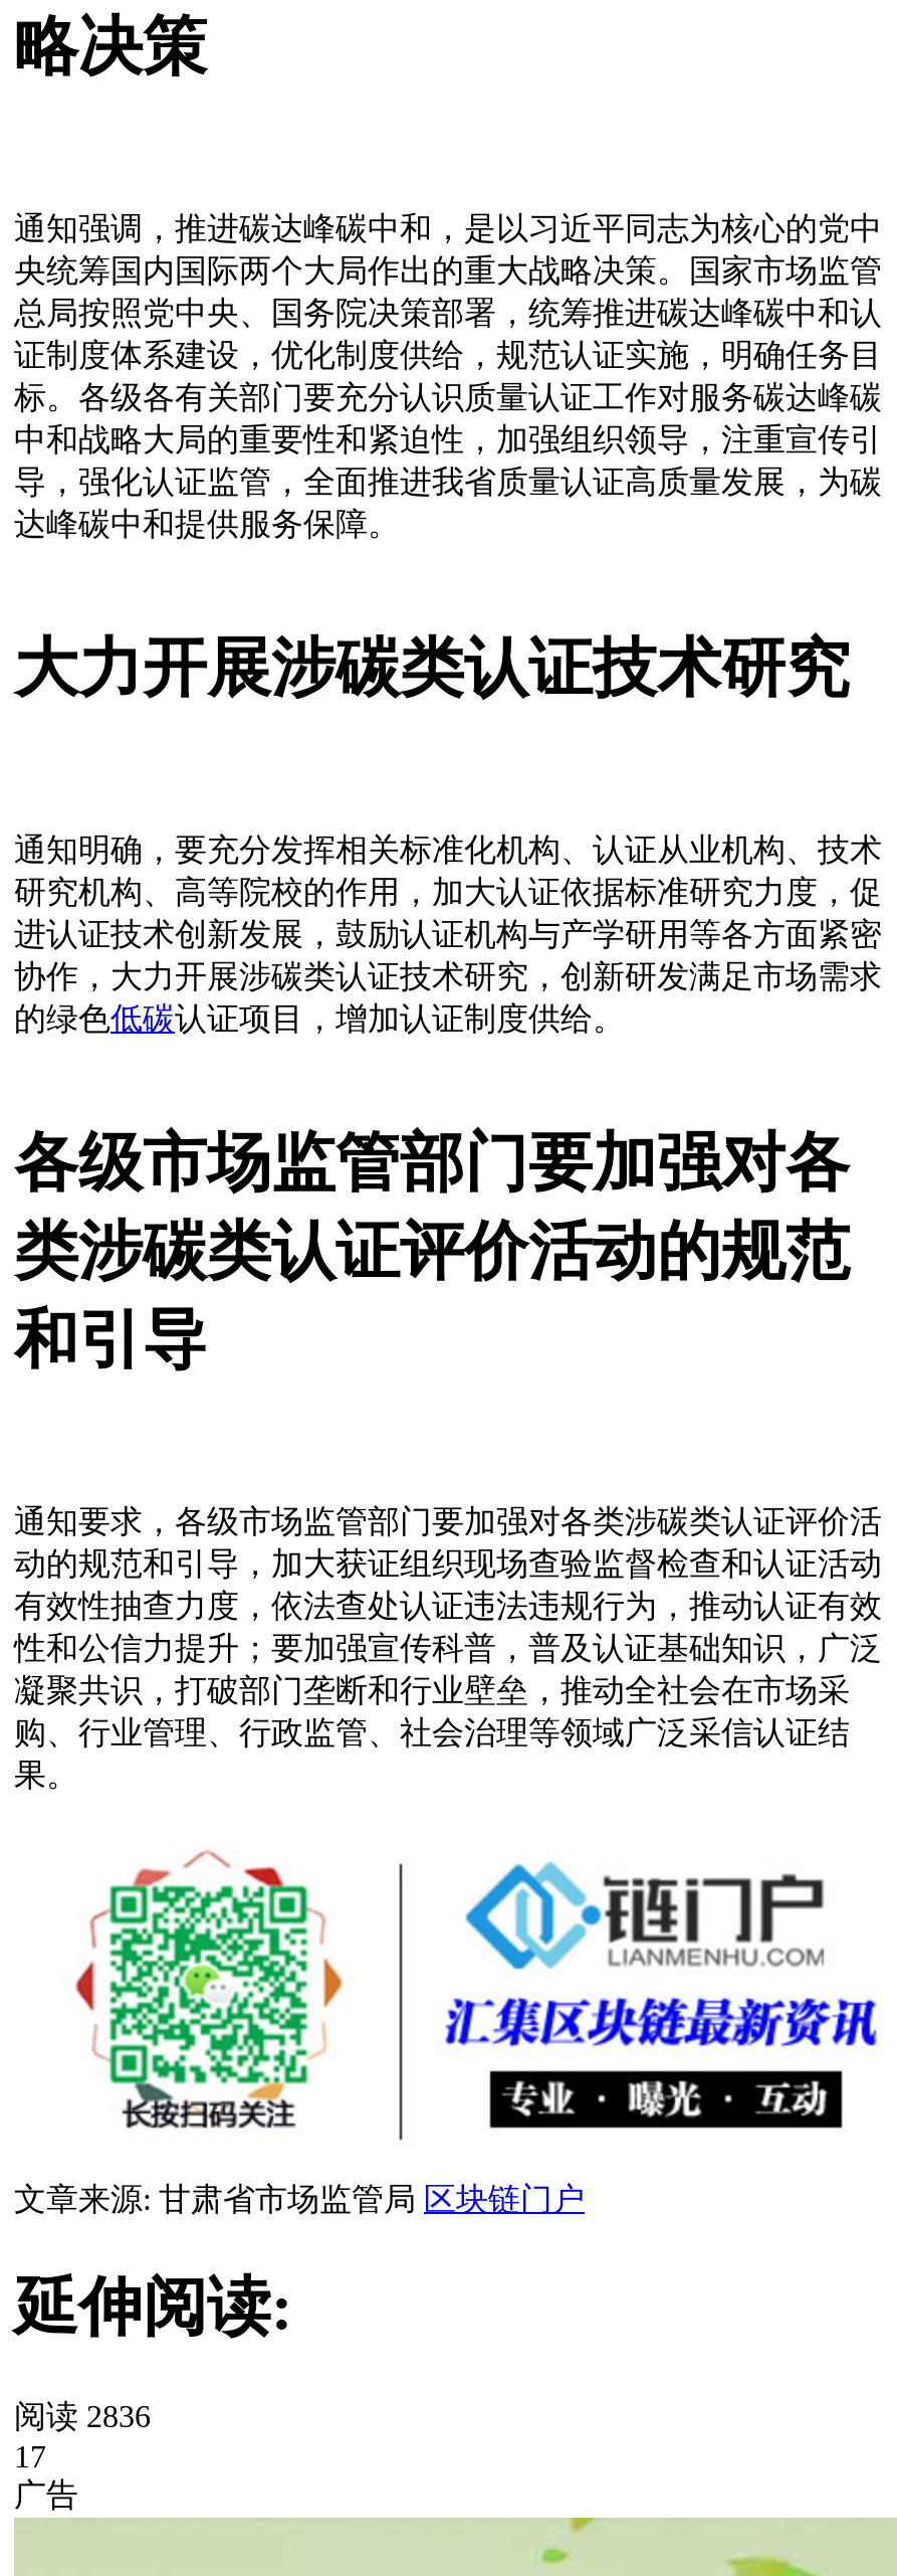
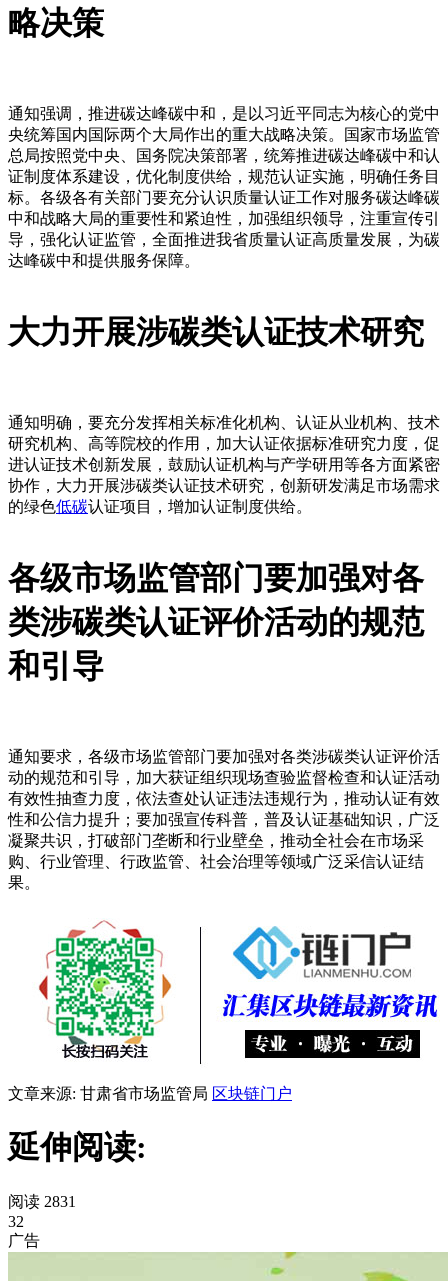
- 阅读 2836
+ 阅读 2831

- 17
+ 32
